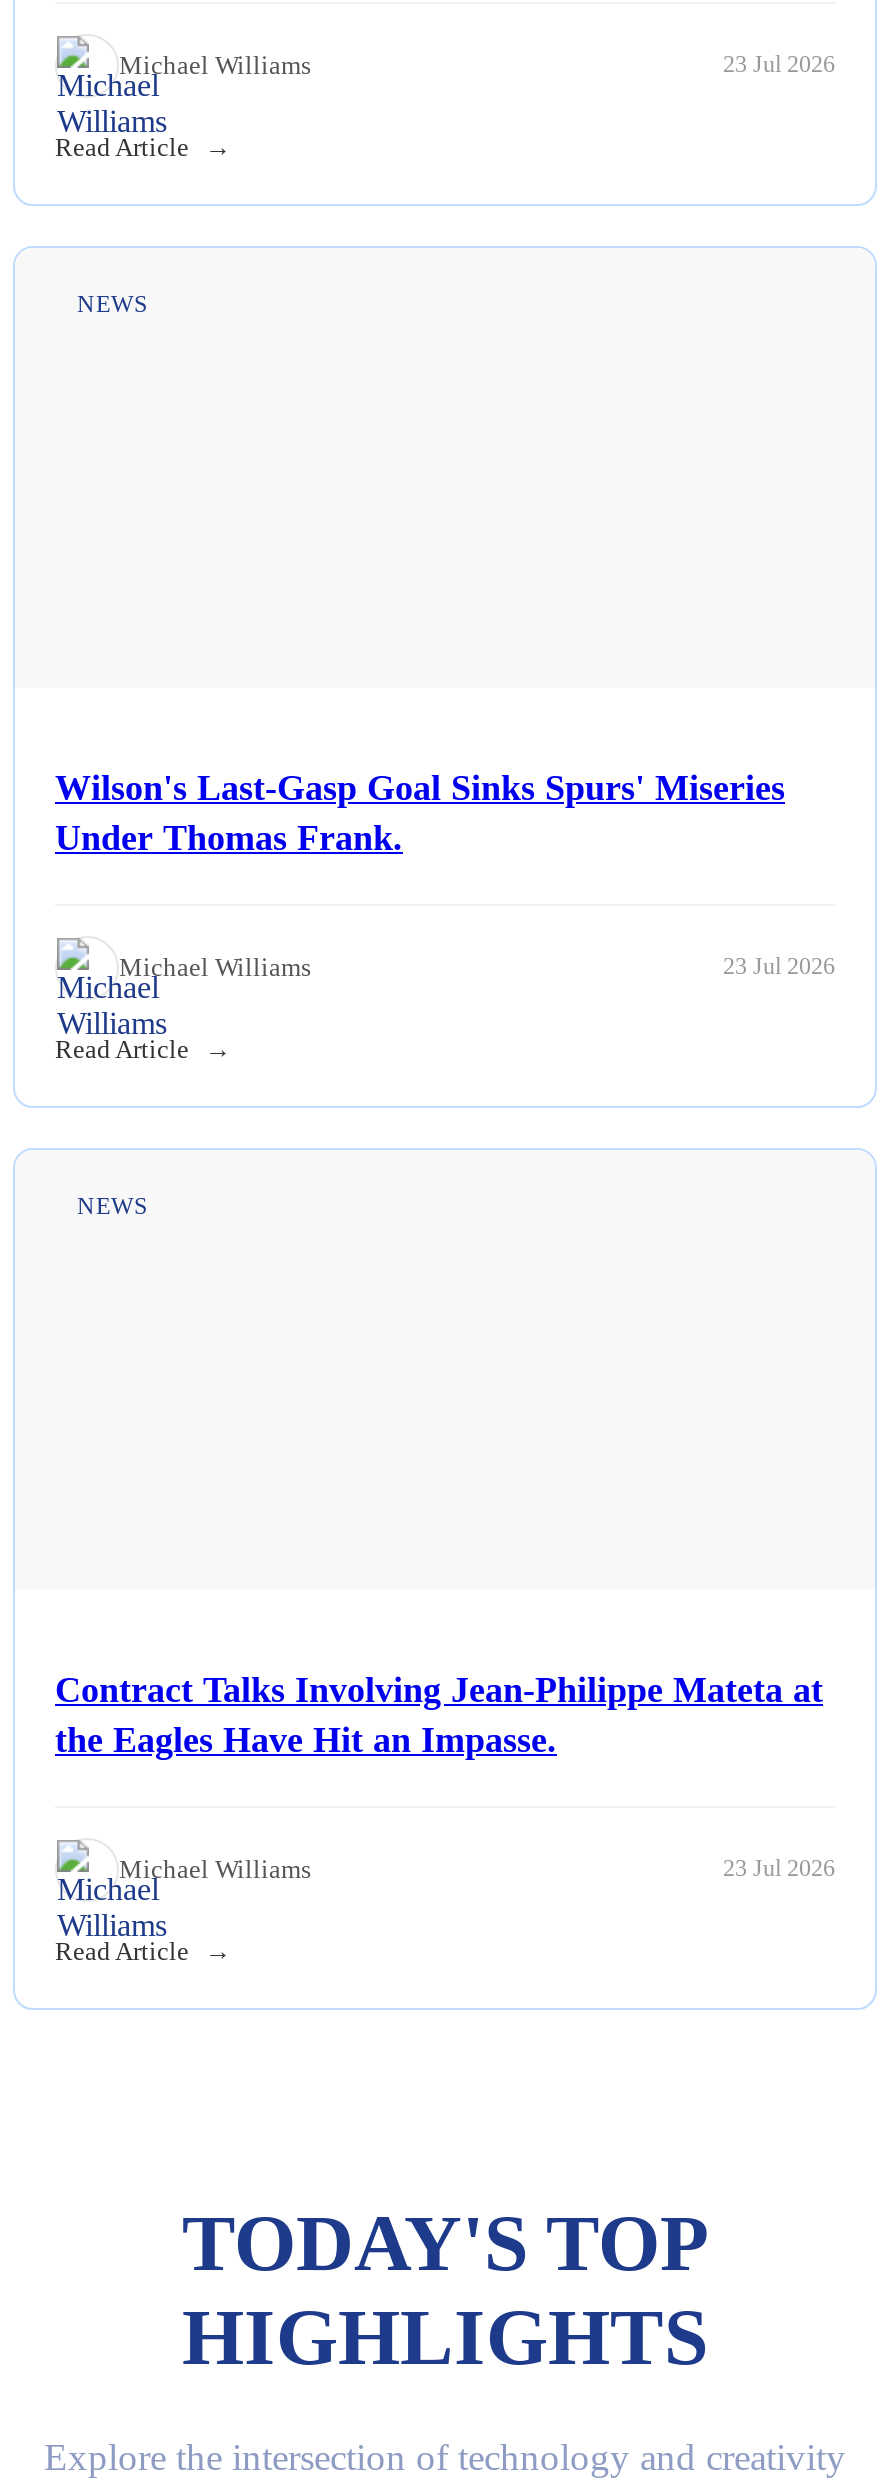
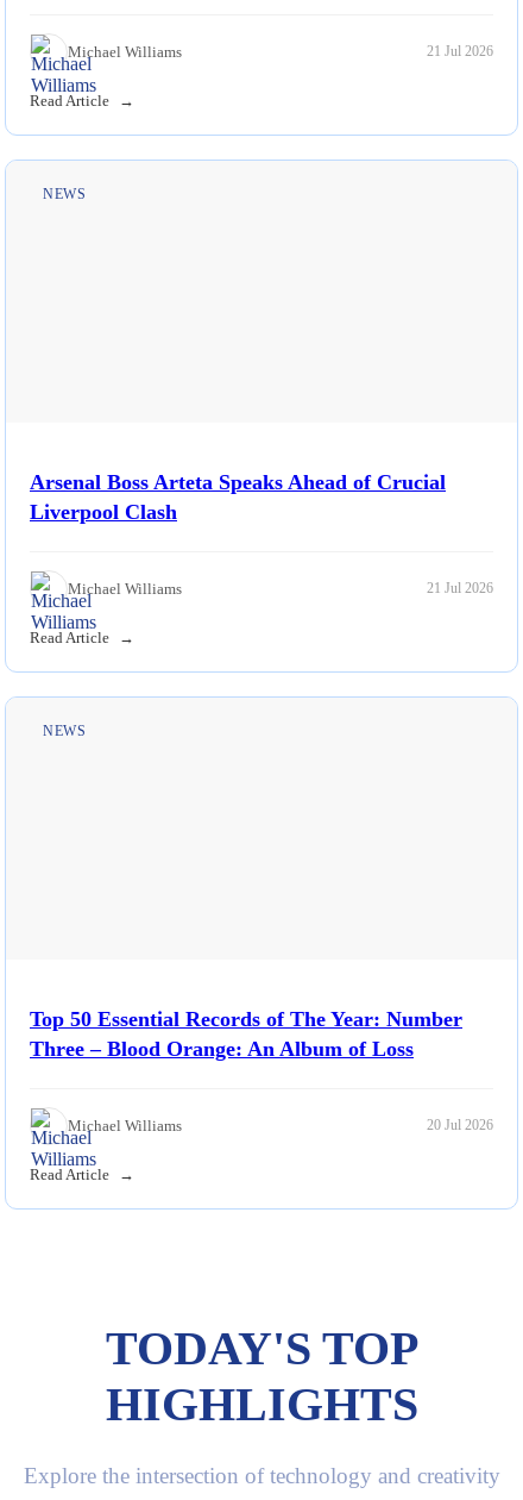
- 23 Jul 2026
+ 21 Jul 2026

- Wilson's Last-Gasp Goal Sinks Spurs' Miseries
- Under Thomas Frank.
+ Arsenal Boss Arteta Speaks Ahead of Crucial
+ Liverpool Clash

- 23 Jul 2026
+ 21 Jul 2026

- Contract Talks Involving Jean-Philippe Mateta at
- the Eagles Have Hit an Impasse.
+ Top 50 Essential Records of The Year: Number
+ Three – Blood Orange: An Album of Loss

- 23 Jul 2026
+ 20 Jul 2026
